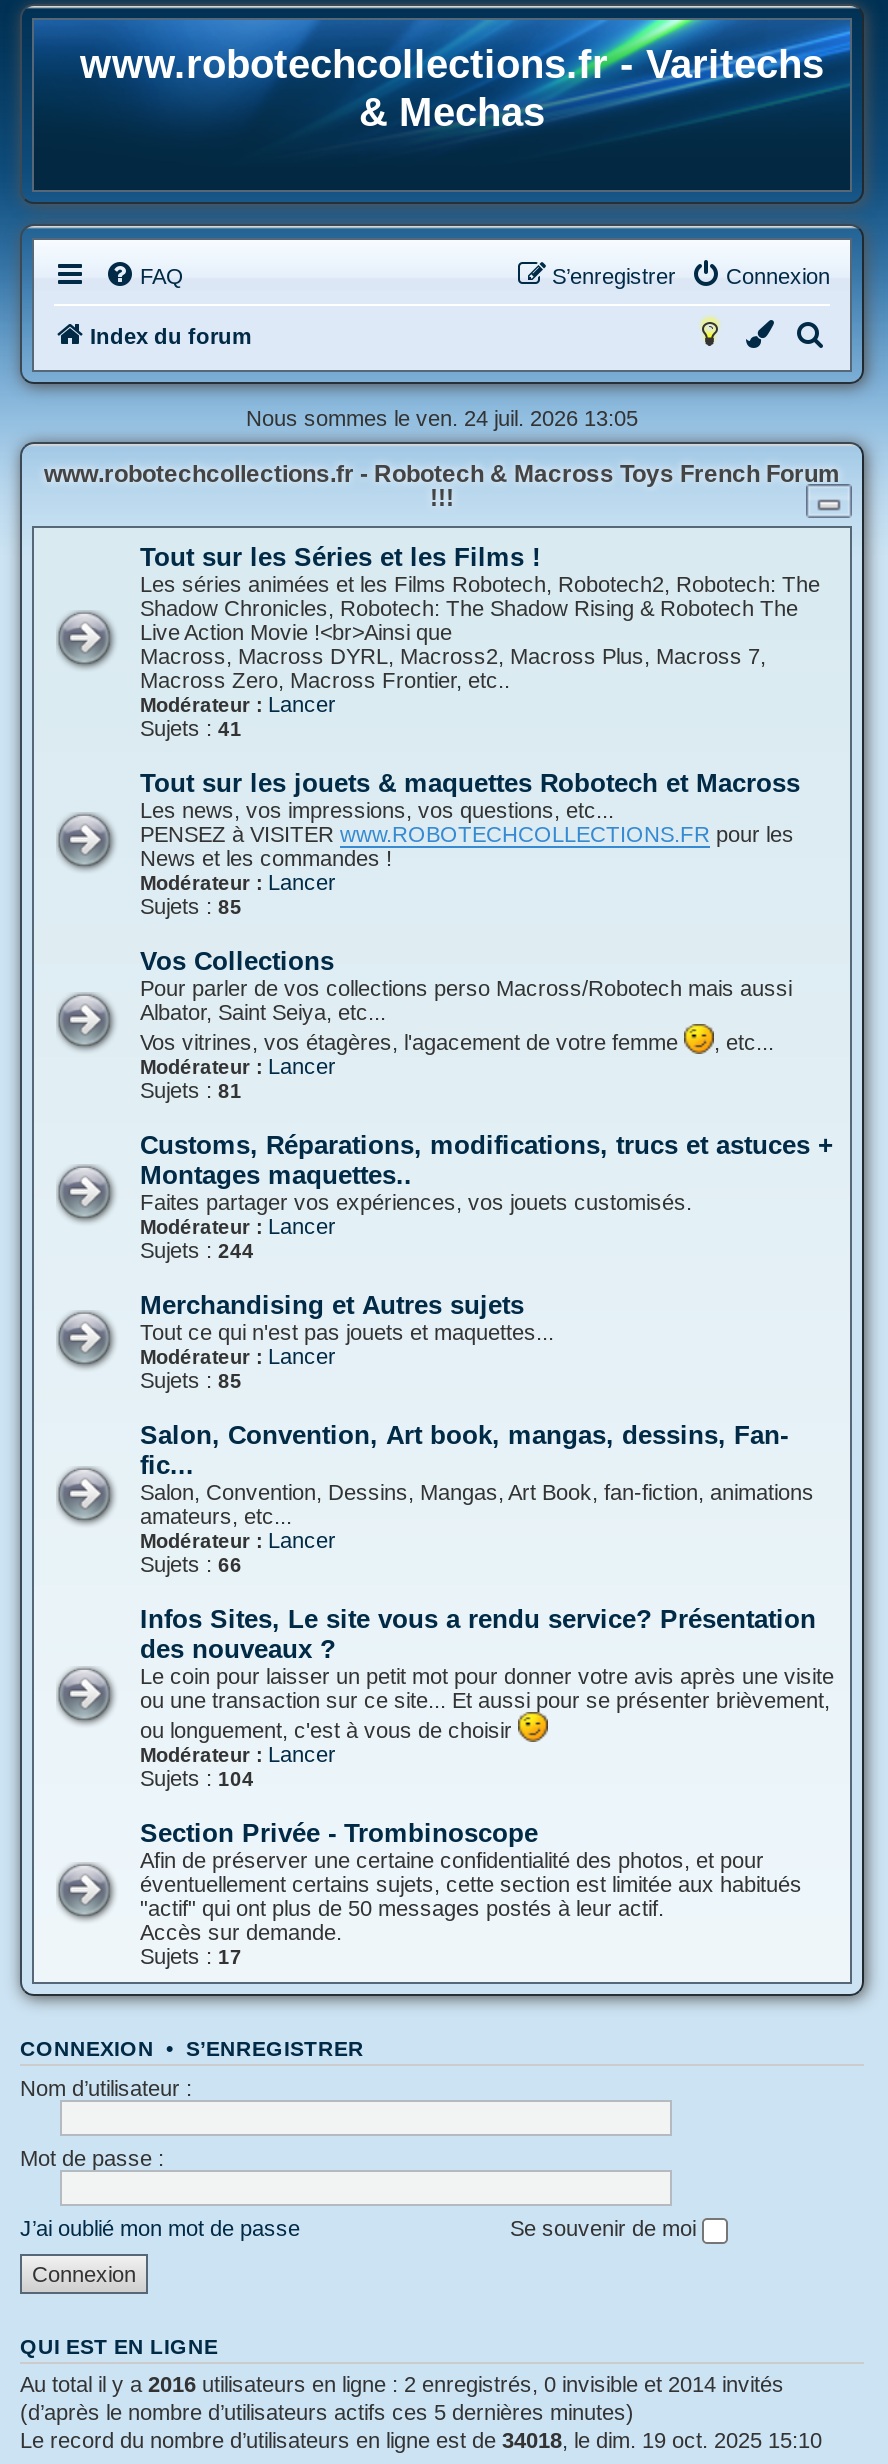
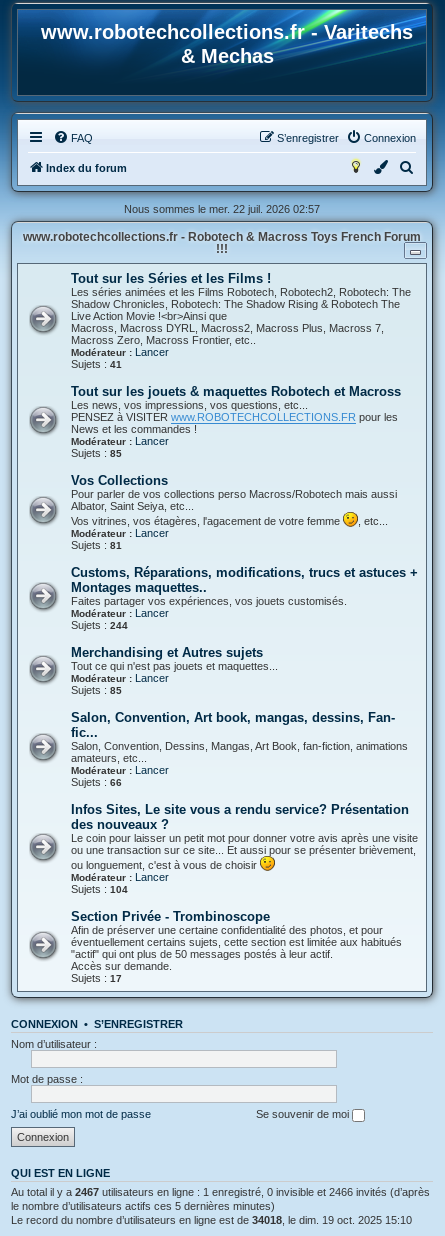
- Nous sommes le ven. 24 juil. 2026 13:05
+ Nous sommes le mer. 22 juil. 2026 02:57

- Au total il y a 2016 utilisateurs en ligne : 2 enregistrés, 0 invisible et 2014 invités
- (d’après le nombre d’utilisateurs actifs ces 5 dernières minutes)
+ Au total il y a 2467 utilisateurs en ligne : 1 enregistré, 0 invisible et 2466 invités (d’après
+ le nombre d’utilisateurs actifs ces 5 dernières minutes)
